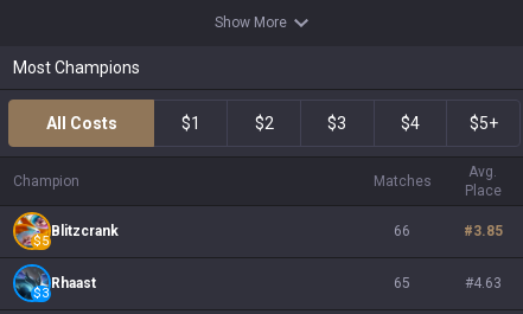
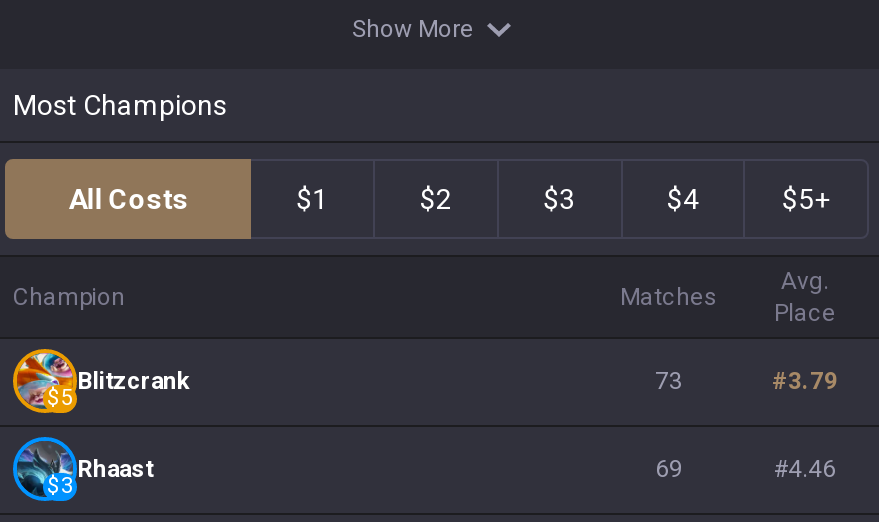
- 66
+ 73

- #3.85
+ #3.79

- 65
+ 69

- #4.63
+ #4.46
